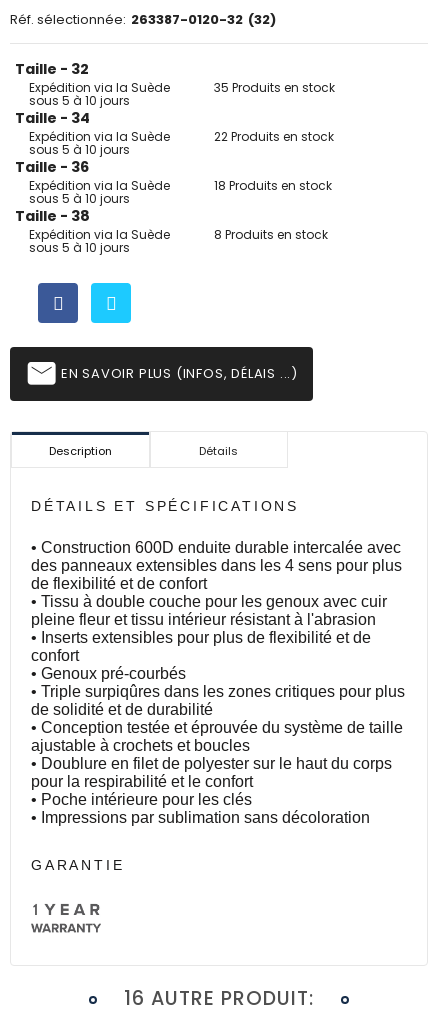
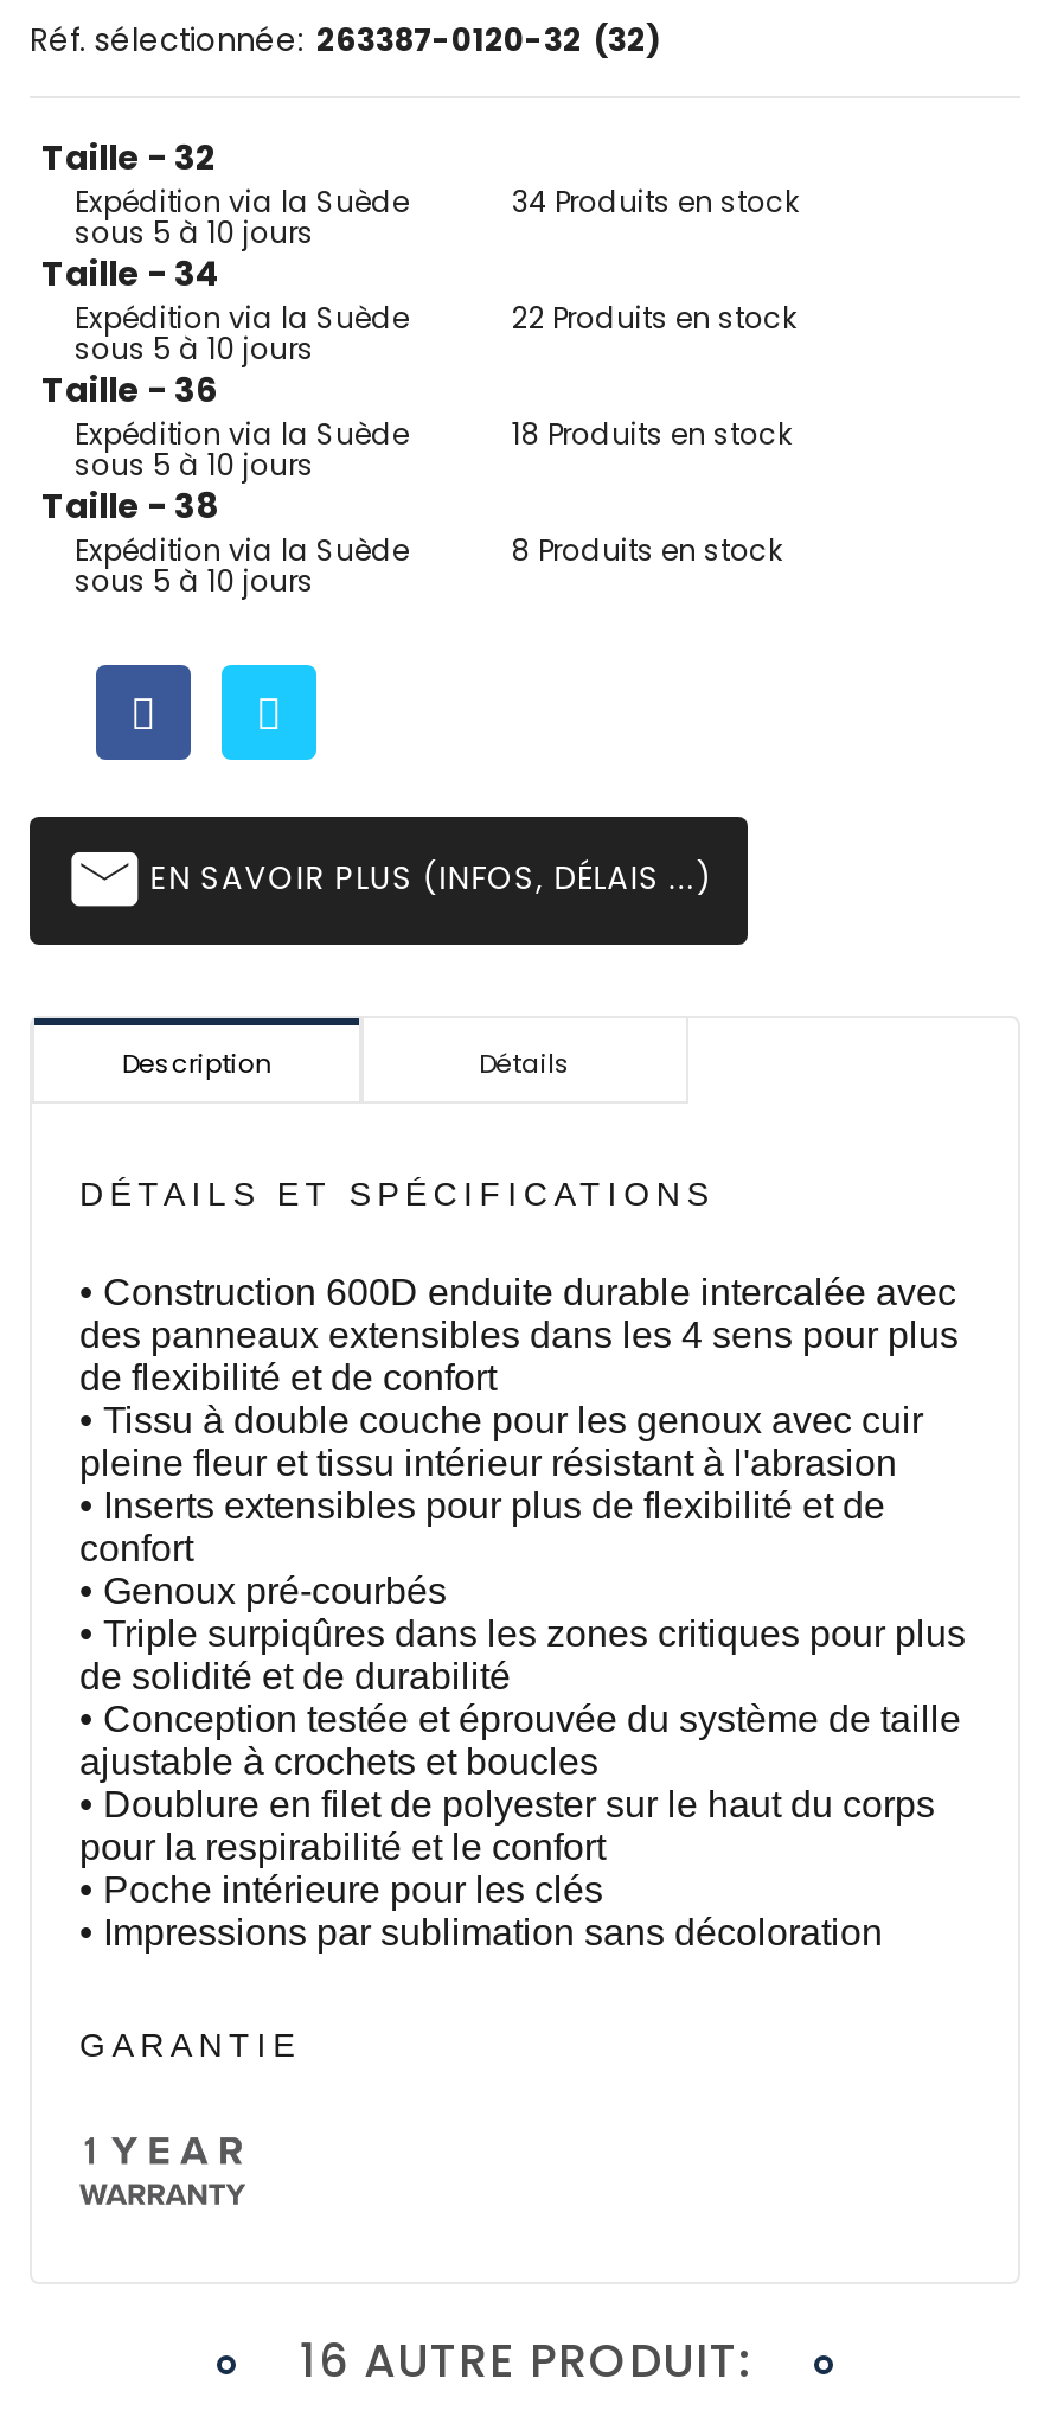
- 35 Produits en stock
+ 34 Produits en stock
